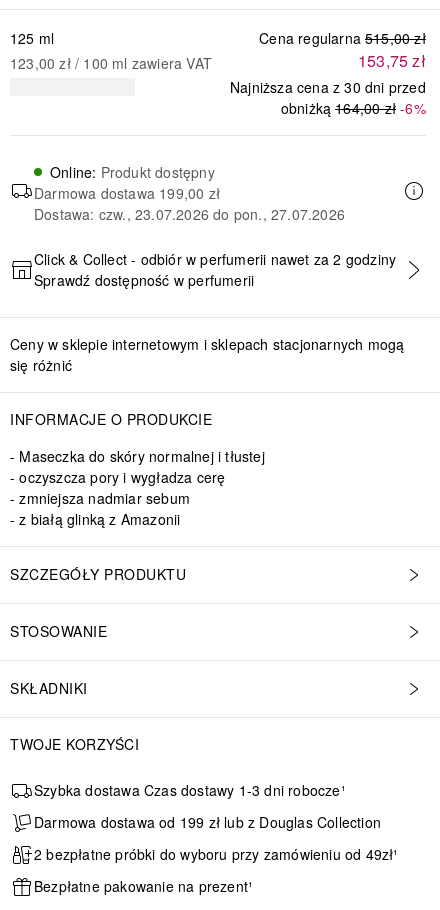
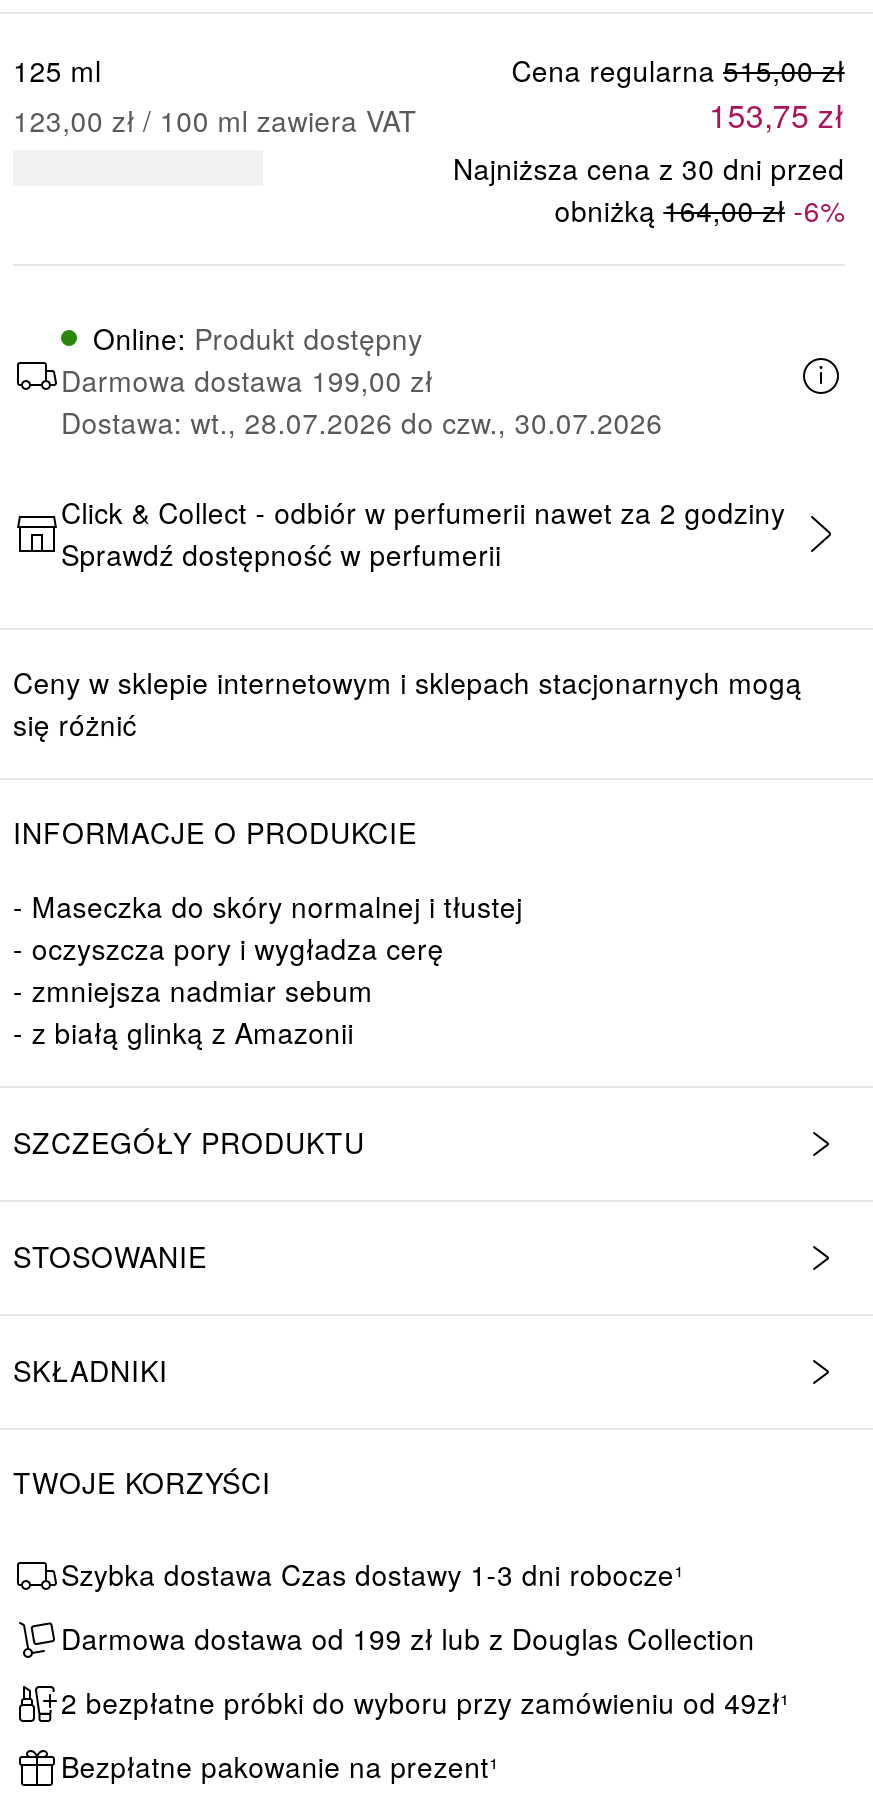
- Dostawa: czw., 23.07.2026 do pon., 27.07.2026
+ Dostawa: wt., 28.07.2026 do czw., 30.07.2026
